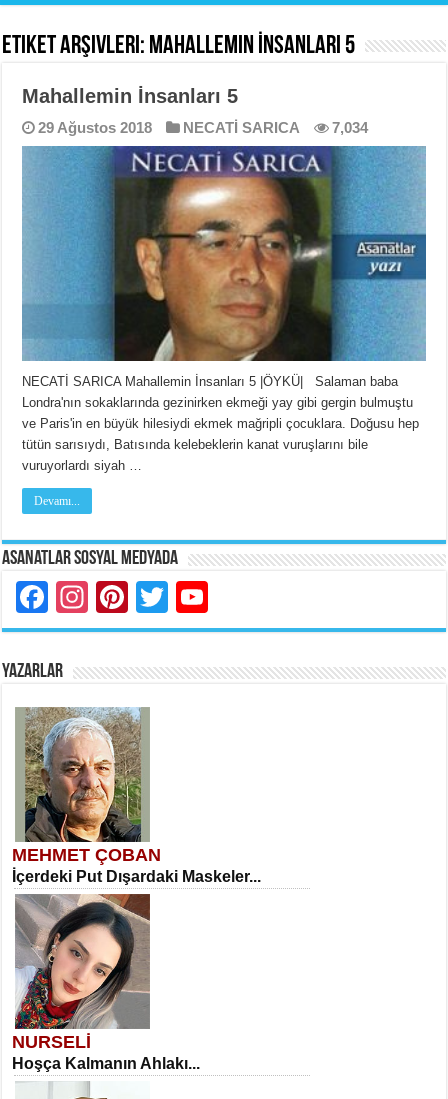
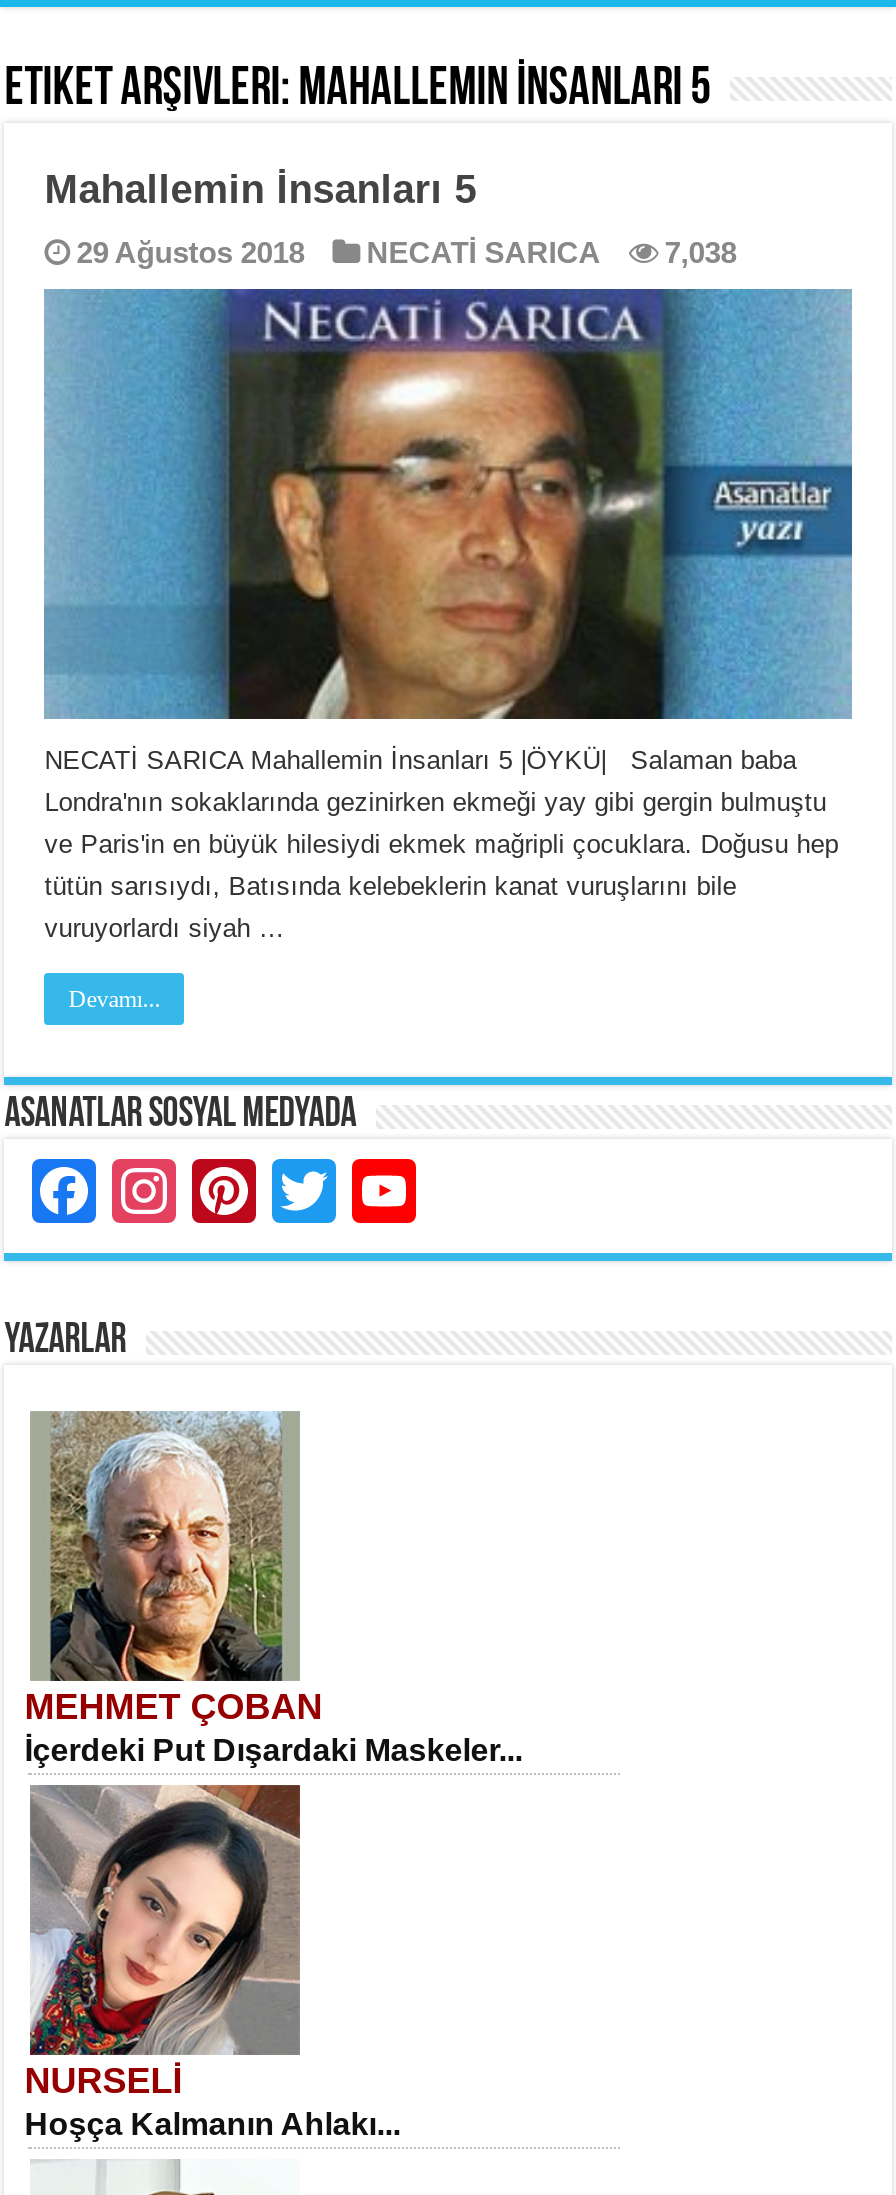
- 29 Ağustos 2018 NECATİ SARICA 7,034
+ 29 Ağustos 2018 NECATİ SARICA 7,038
